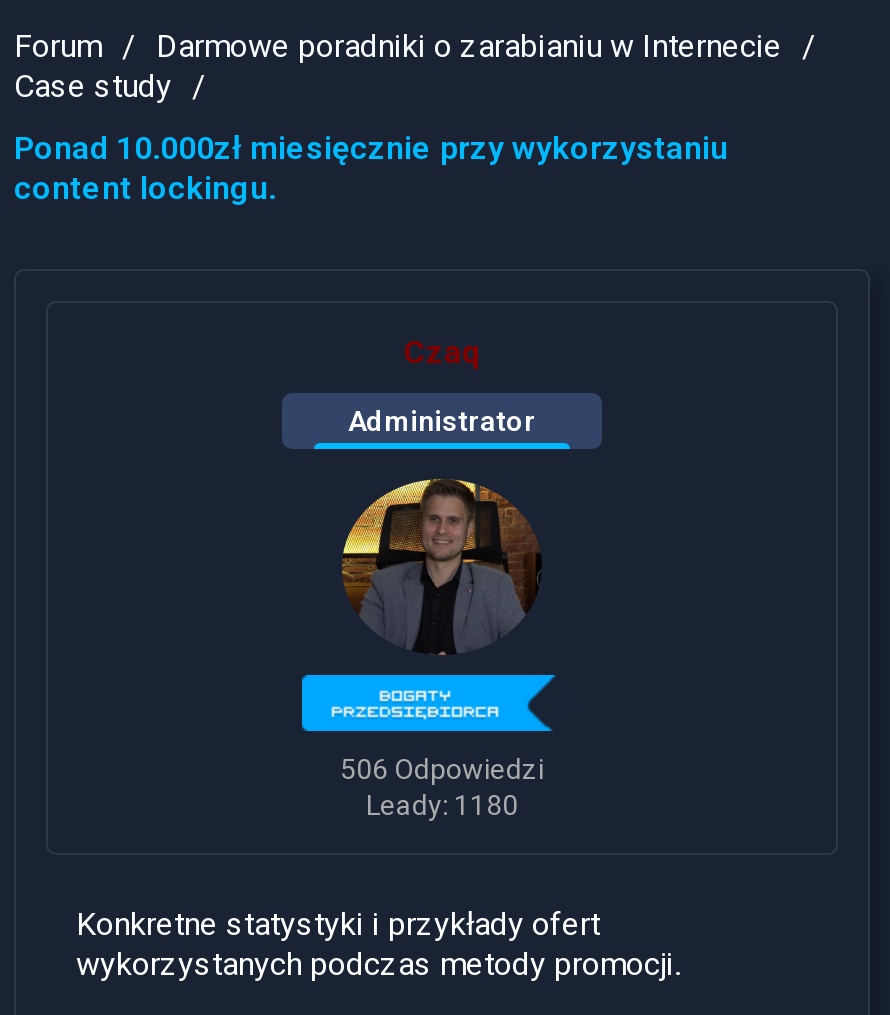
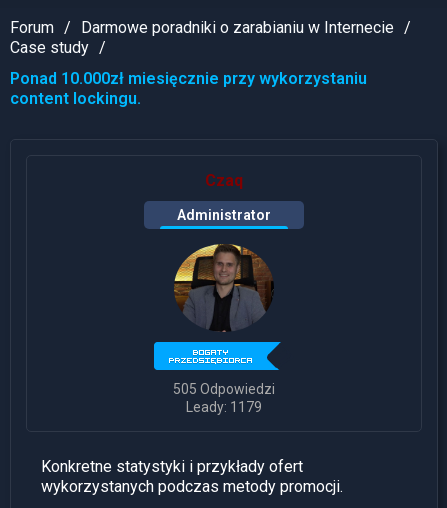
- 506 Odpowiedzi
+ 505 Odpowiedzi

- Leady: 1180
+ Leady: 1179
